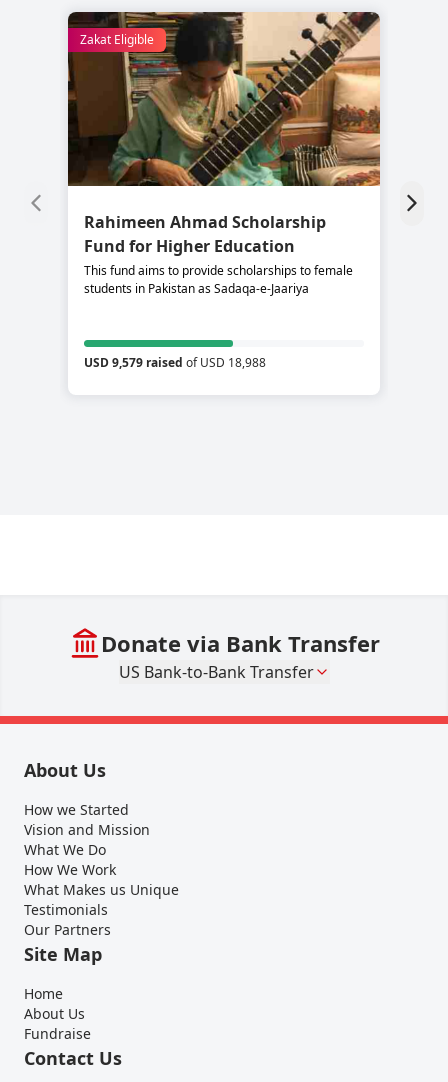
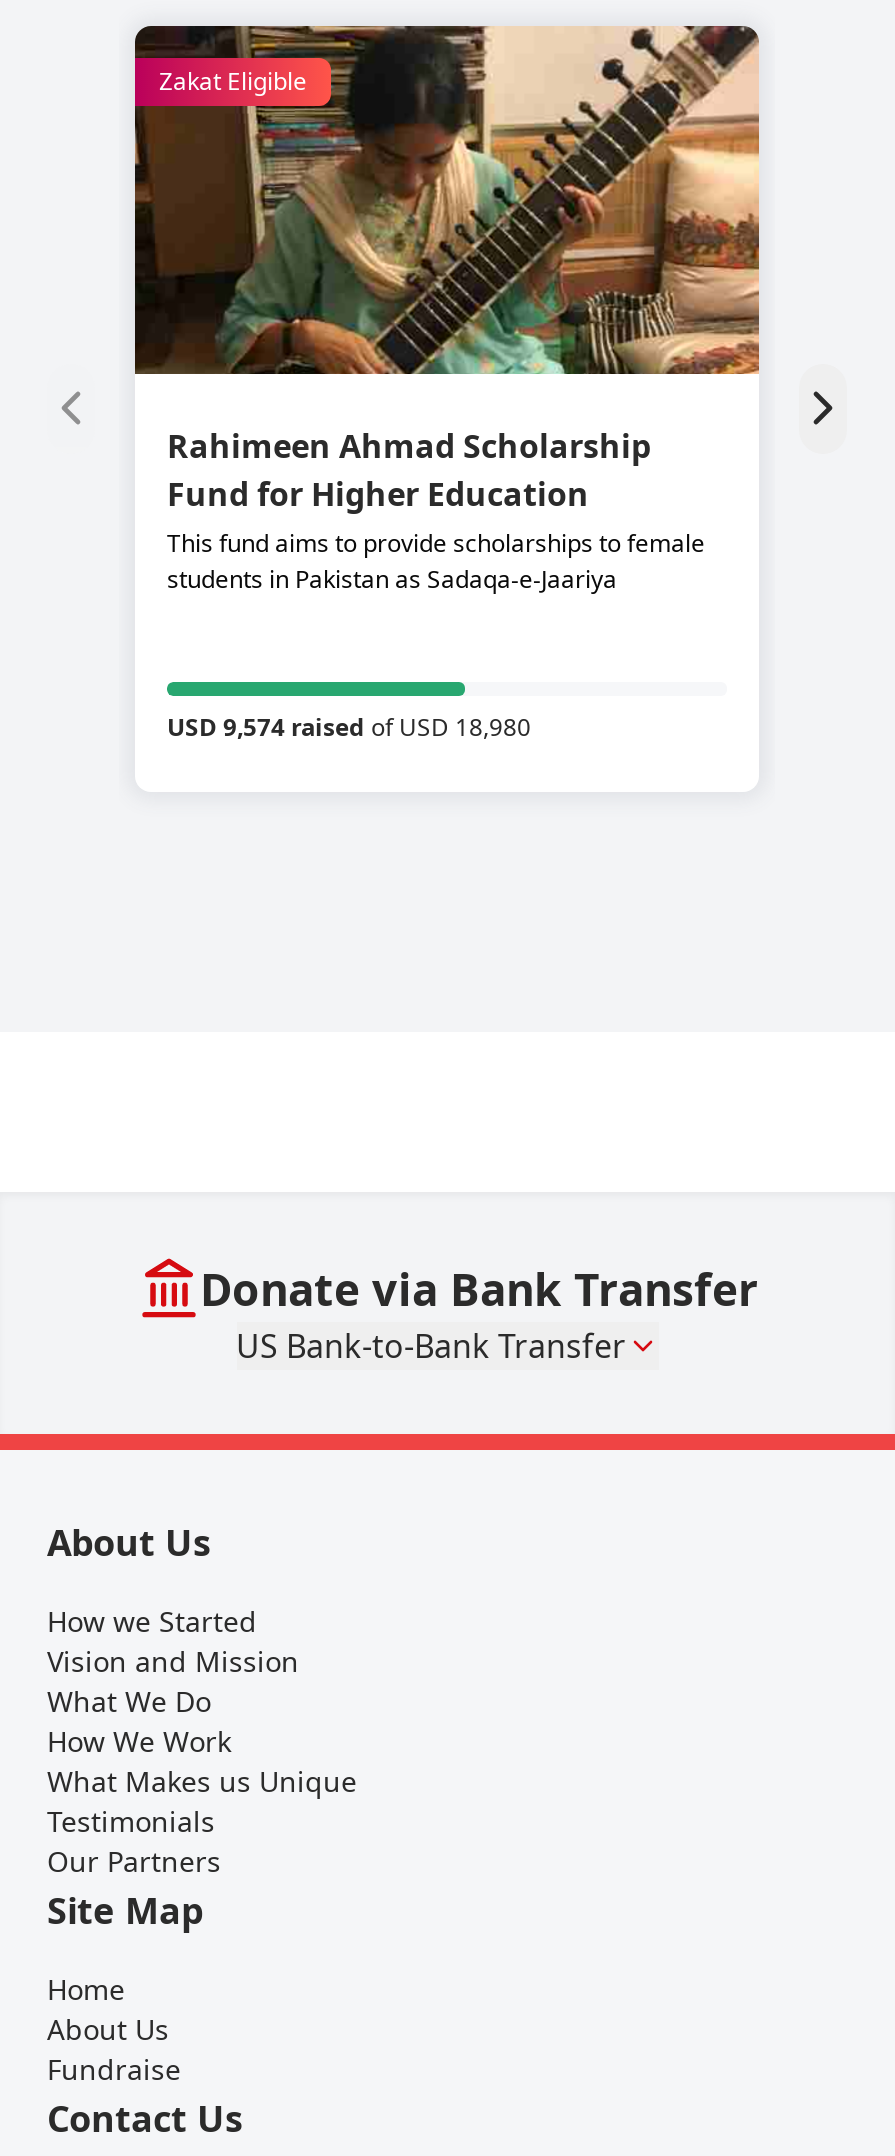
- USD 9,579 raised of USD 18,988
+ USD 9,574 raised of USD 18,980
